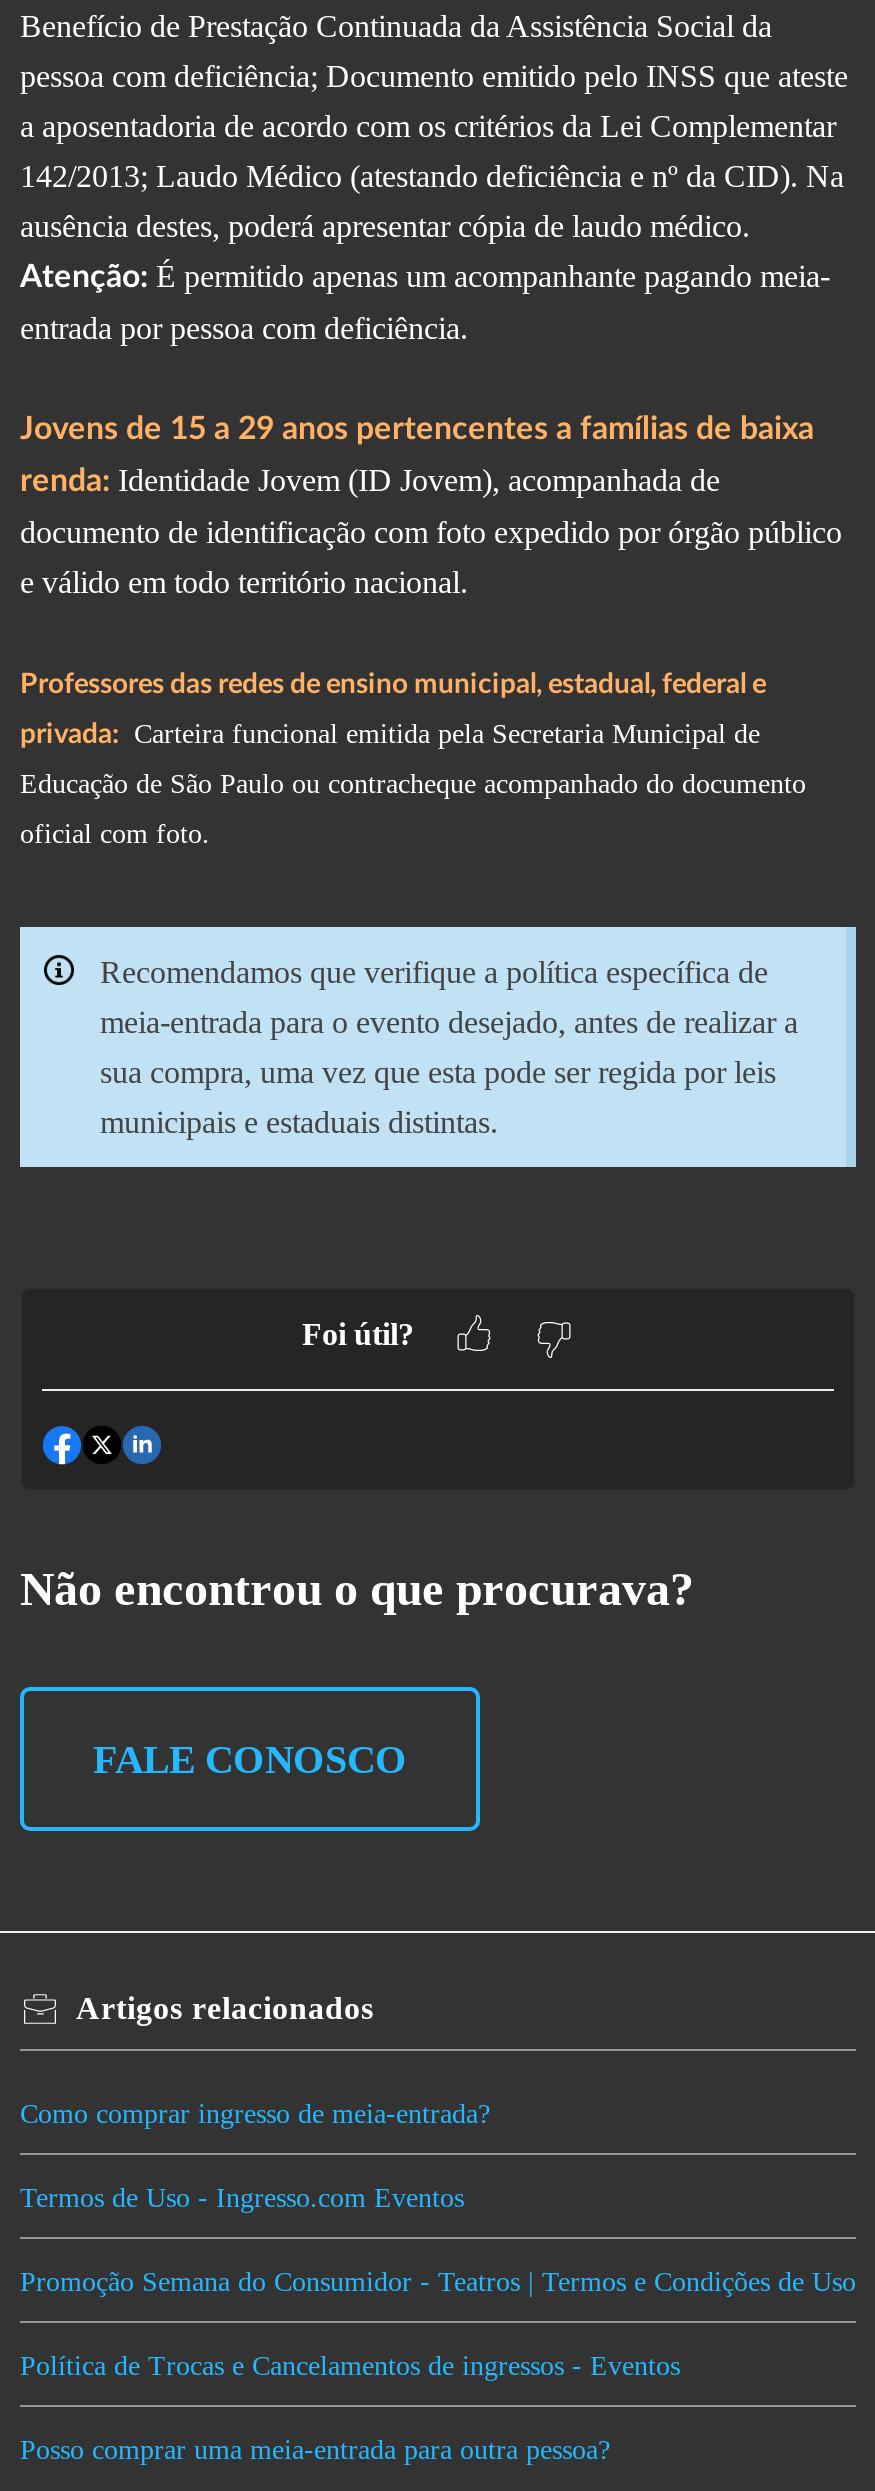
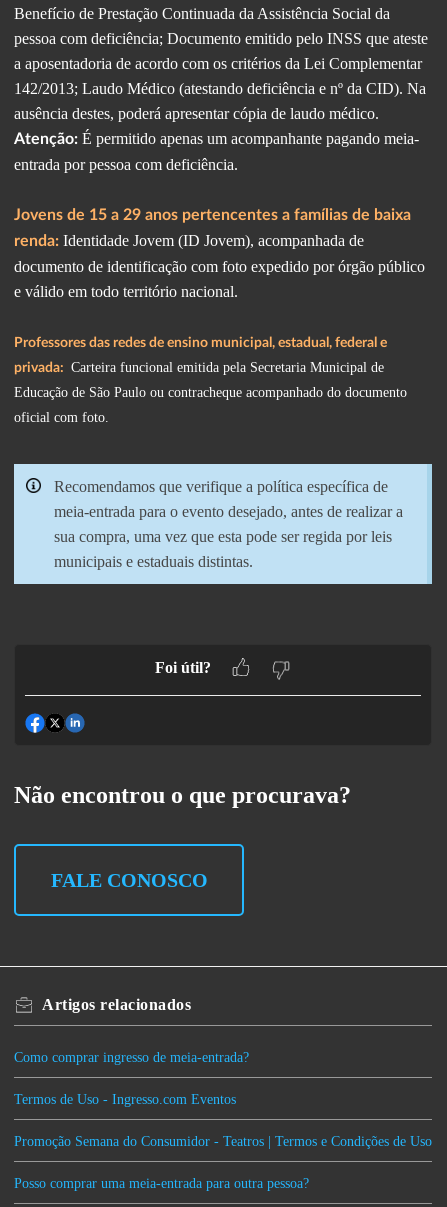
- Política de Trocas e Cancelamentos de ingressos - Eventos
